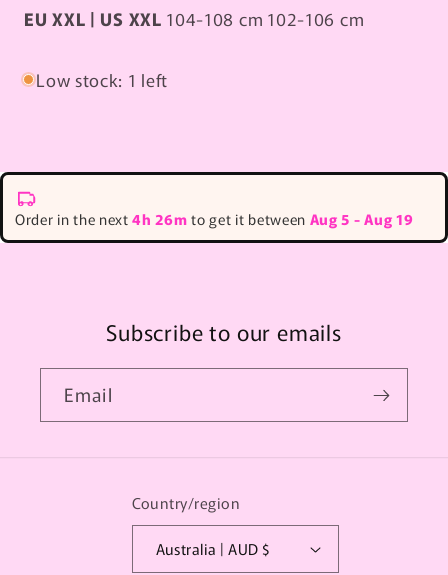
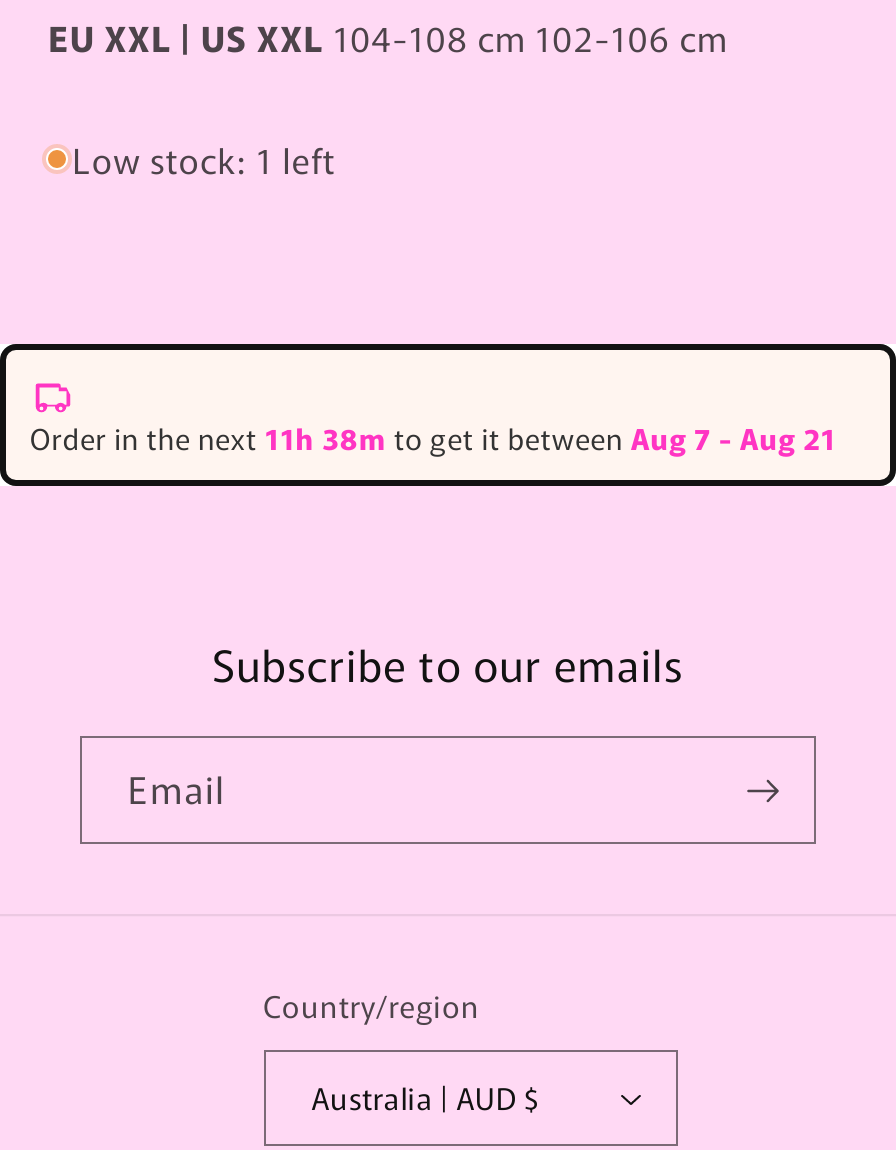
- Order in the next 4h 26m to get it between Aug 5 - Aug 19
+ Order in the next 11h 38m to get it between Aug 7 - Aug 21
